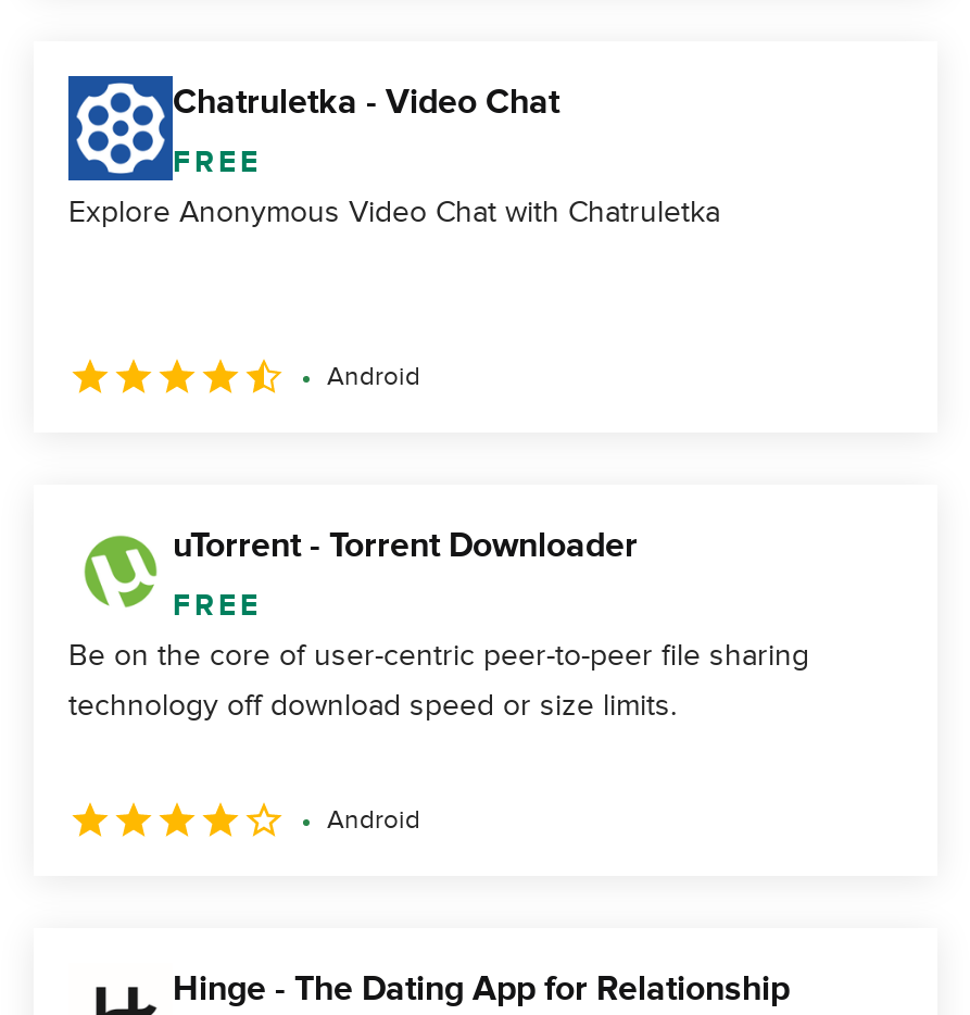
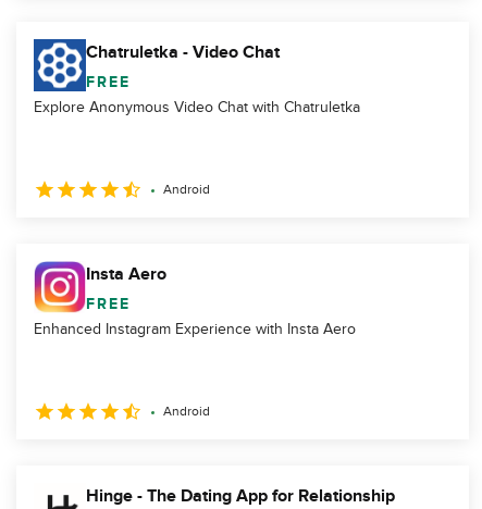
- [image]
- uTorrent - Torrent Downloader
+ [image]
+ Insta Aero

- Be on the core of user-centric peer-to-peer file sharing
- technology off download speed or size limits.
+ Enhanced Instagram Experience with Insta Aero
